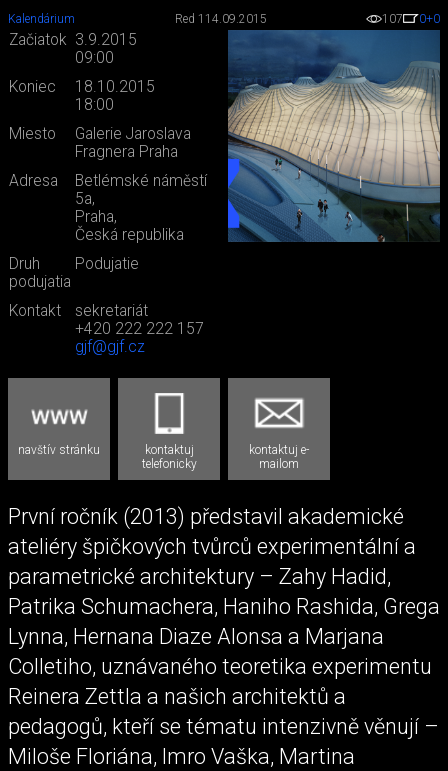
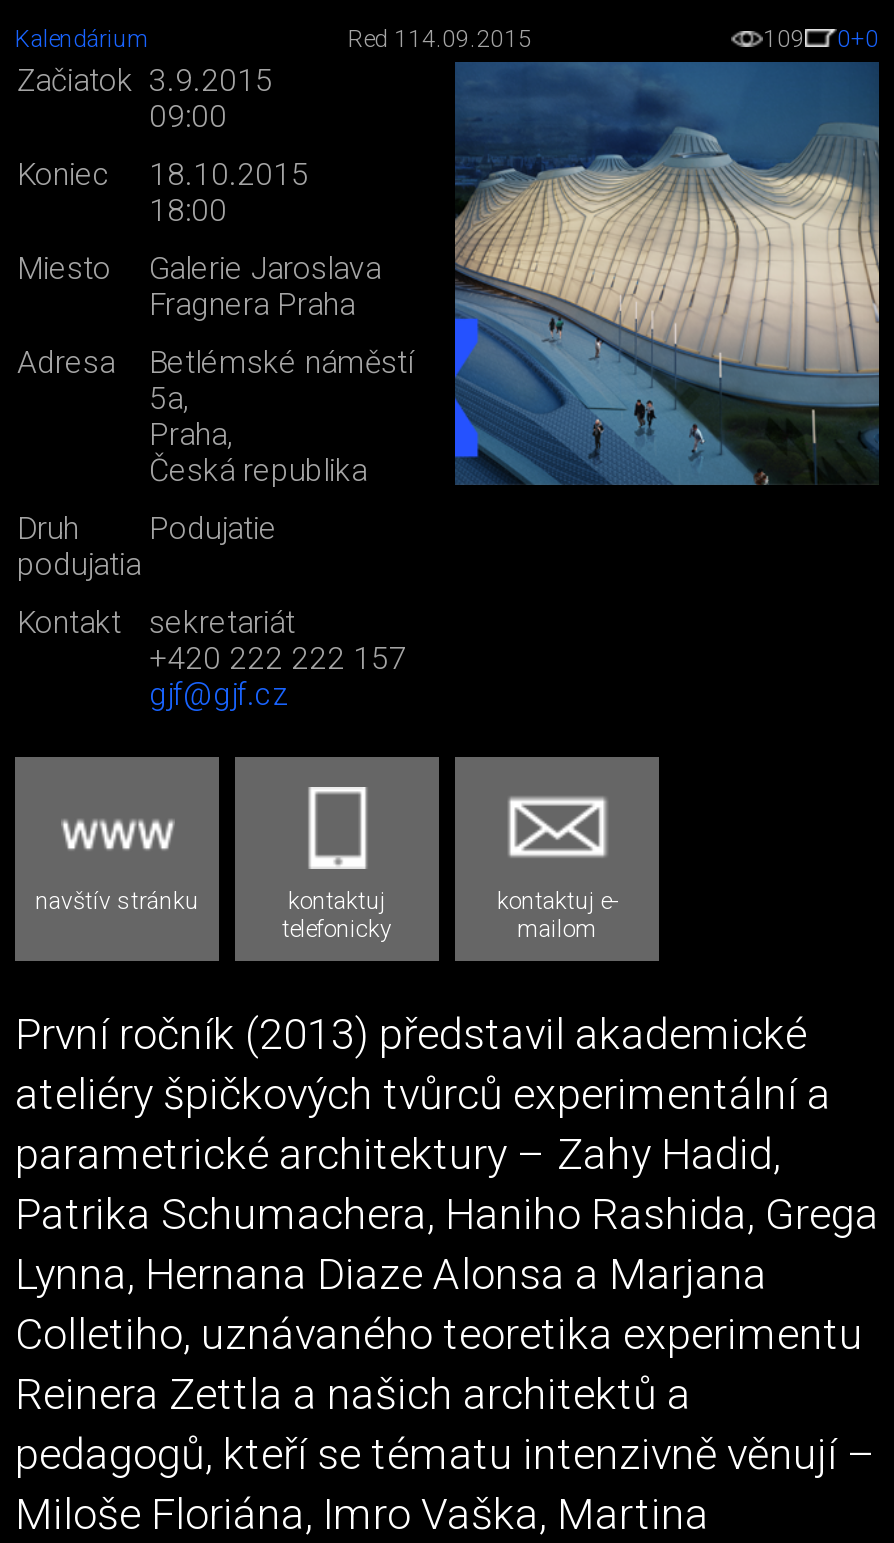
- 107 0+0
+ 109 0+0
